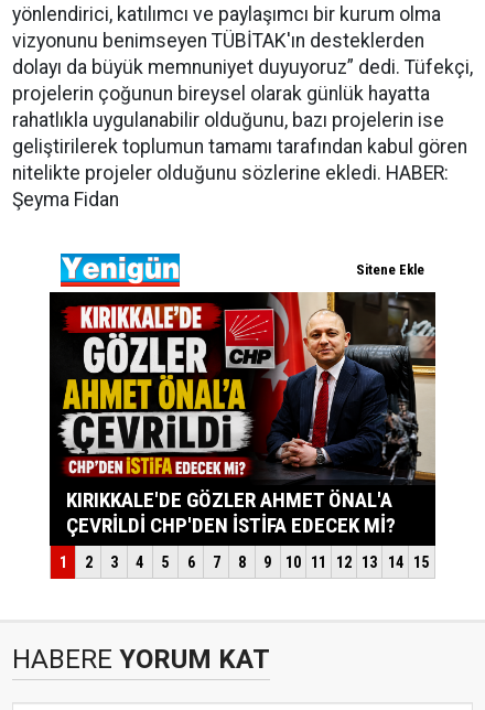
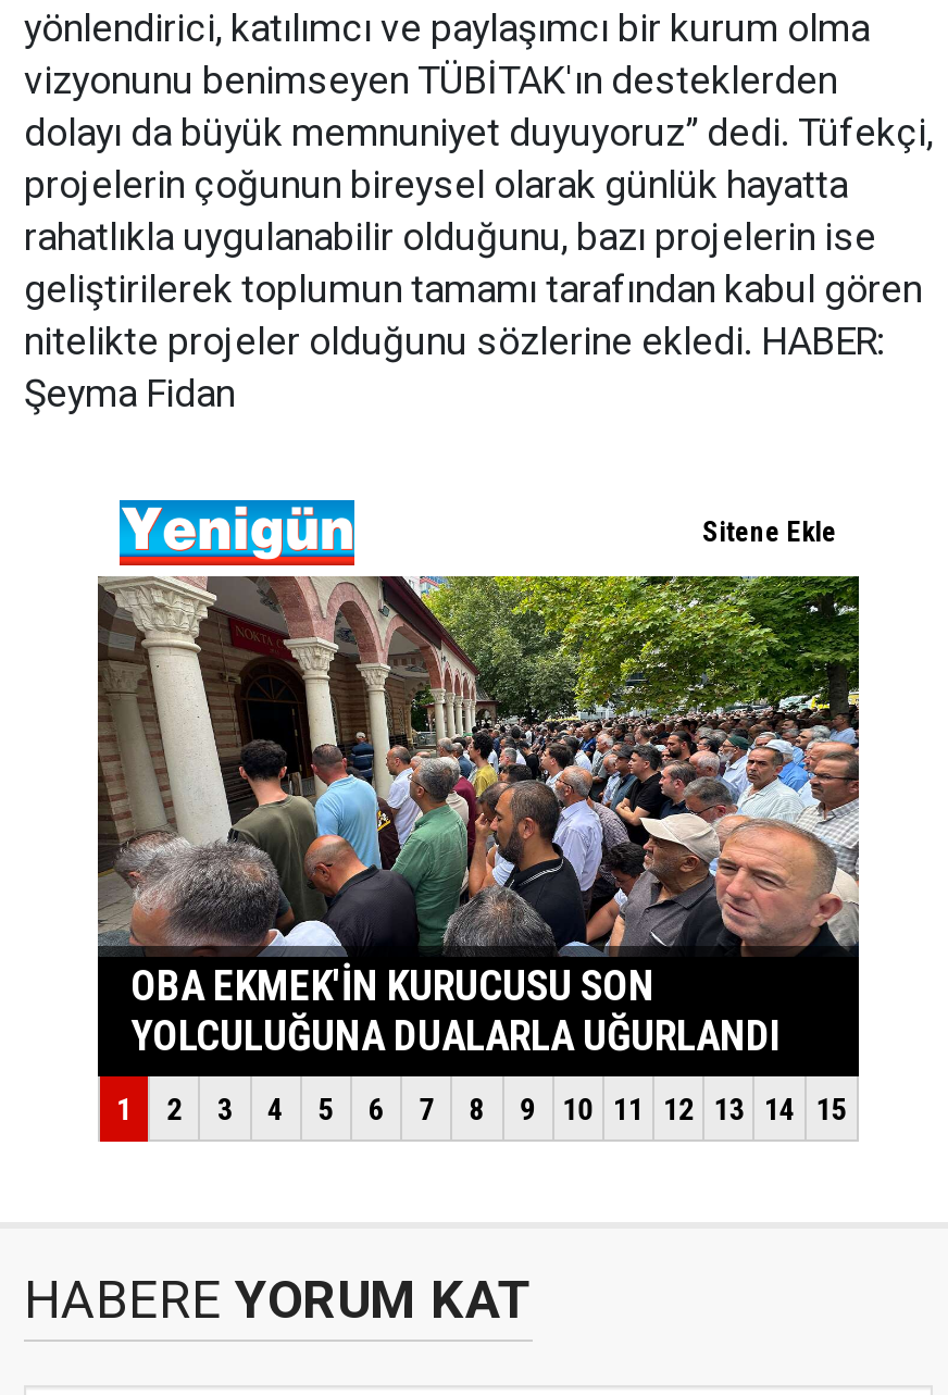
- [image]
+ [image]
